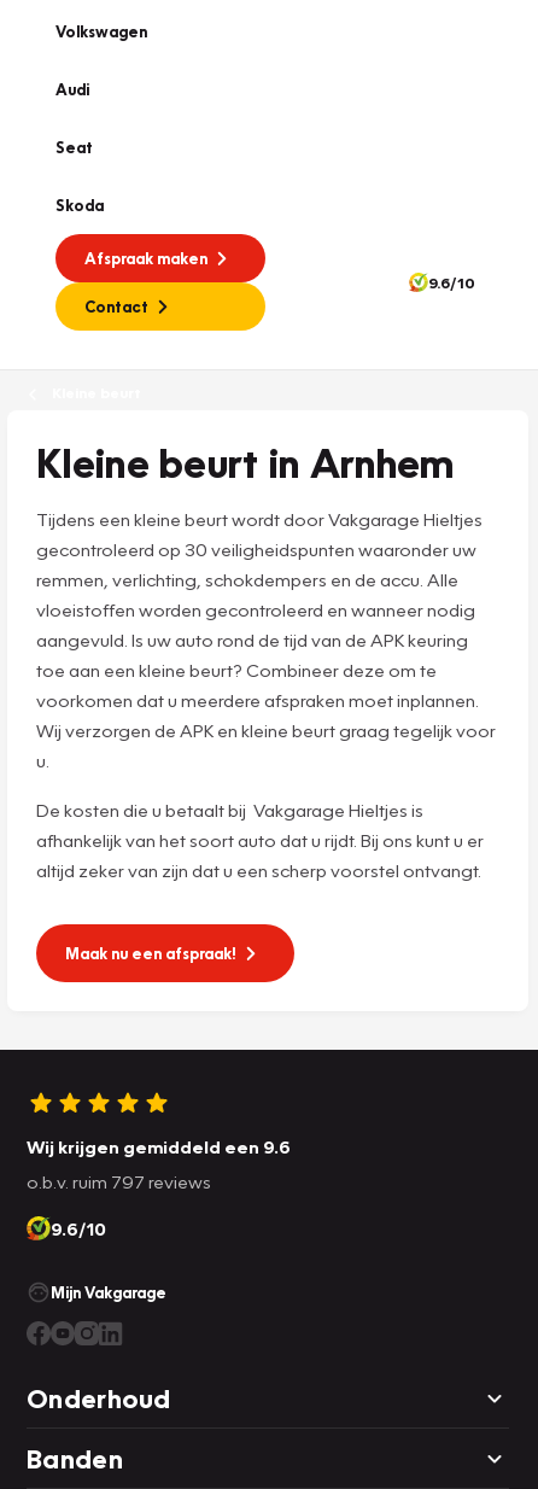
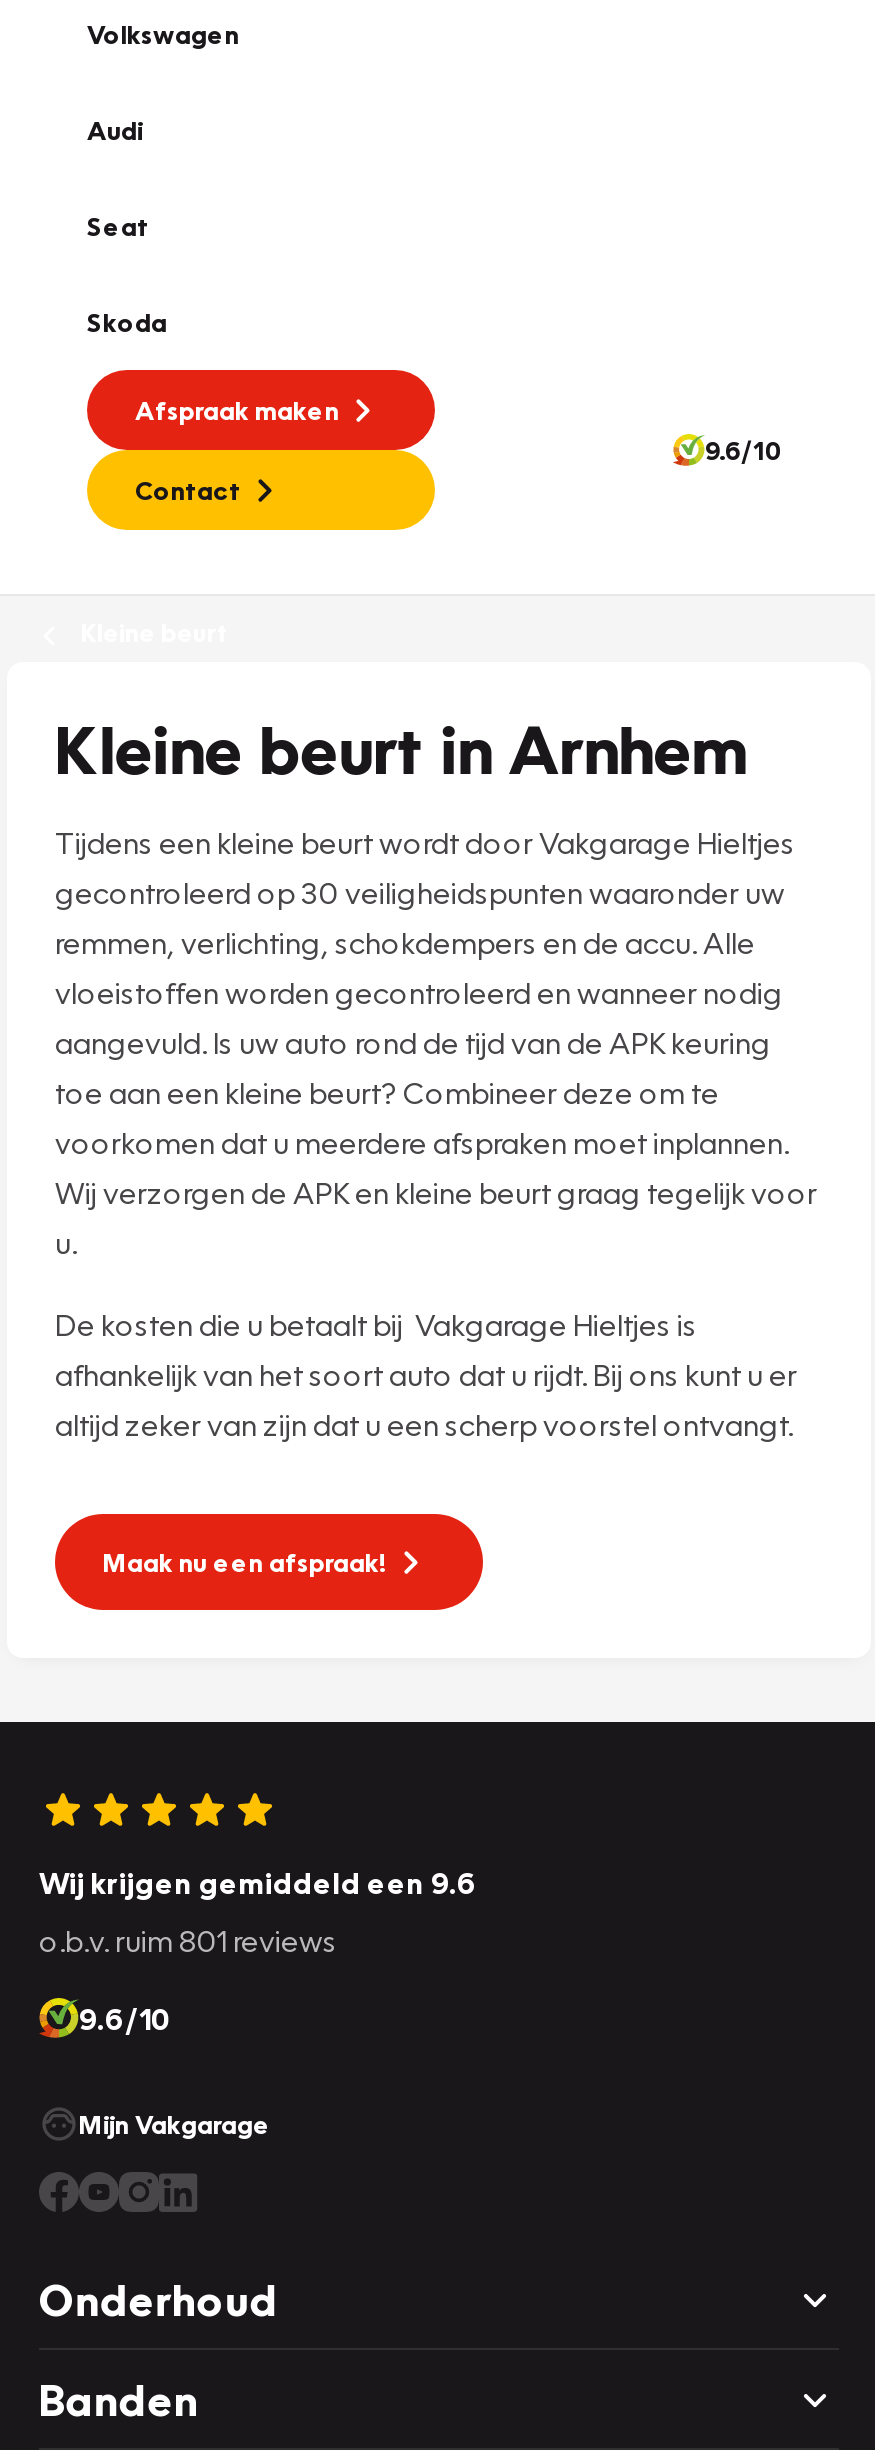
- o.b.v. ruim 797 reviews
+ o.b.v. ruim 801 reviews
